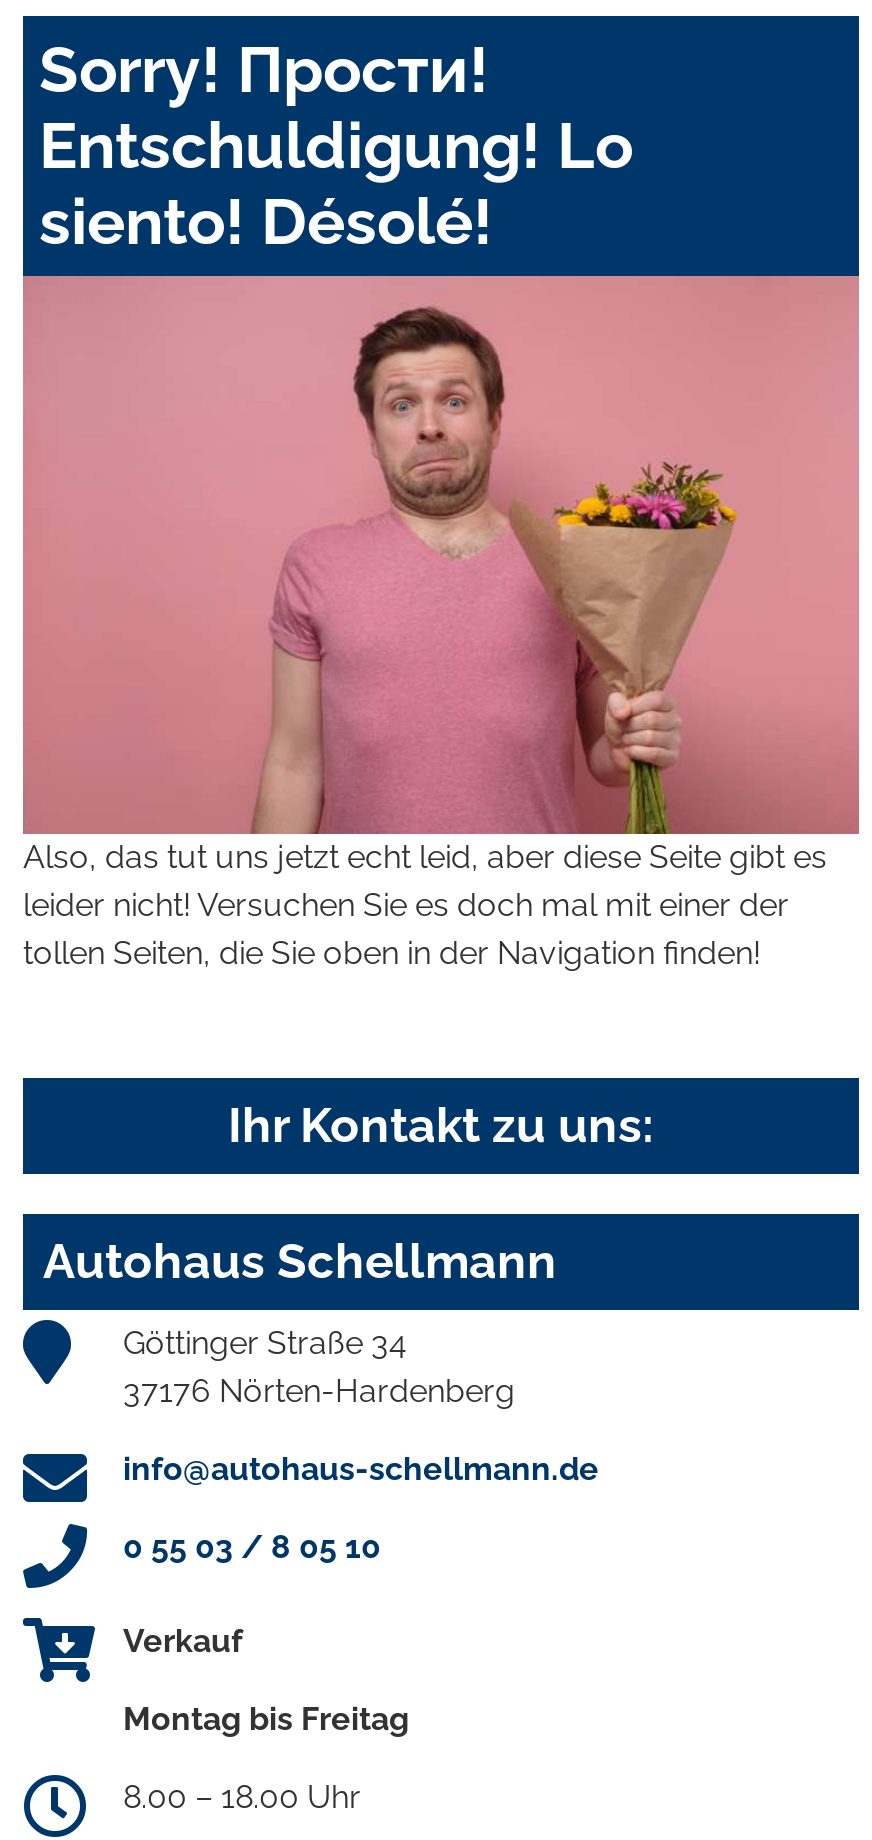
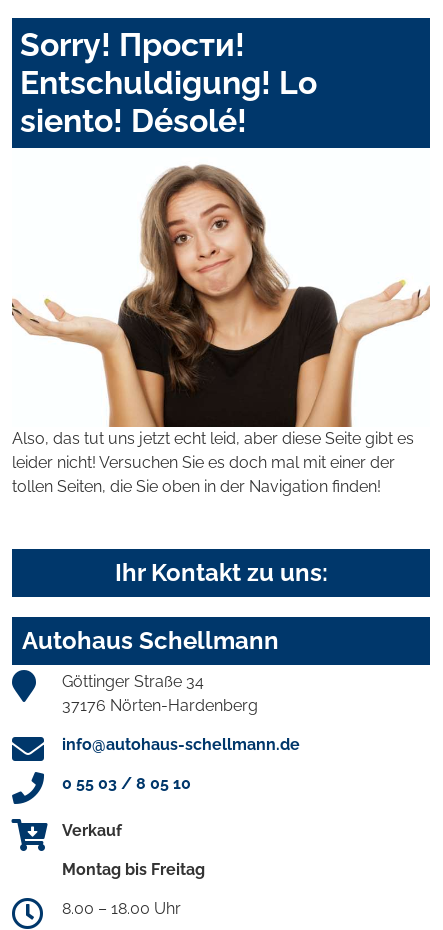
- [image]
+ [image]
